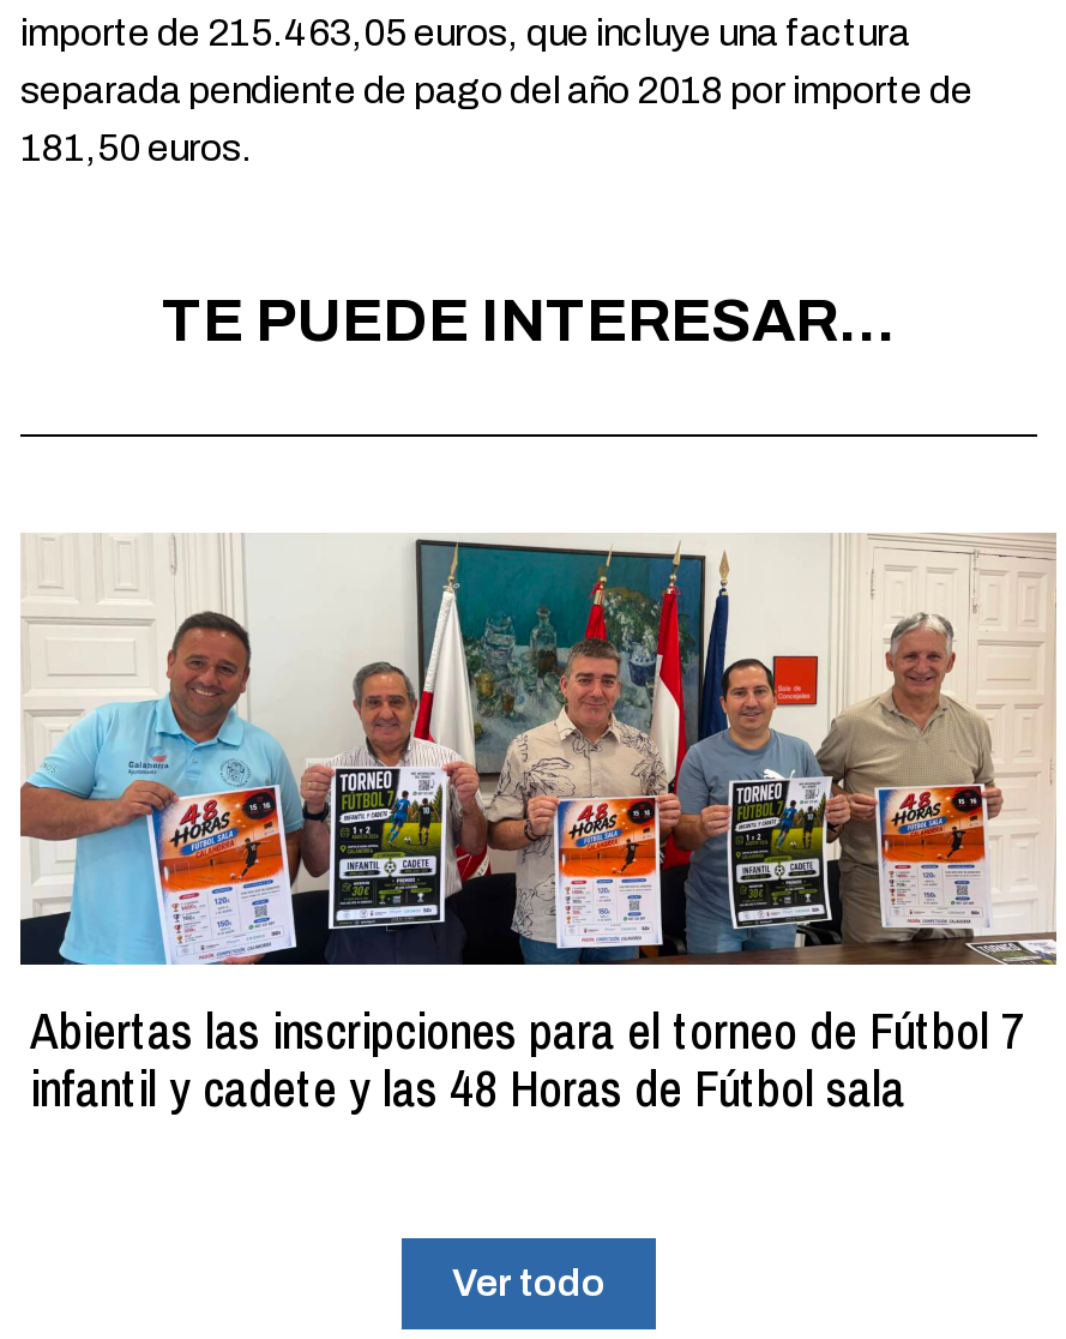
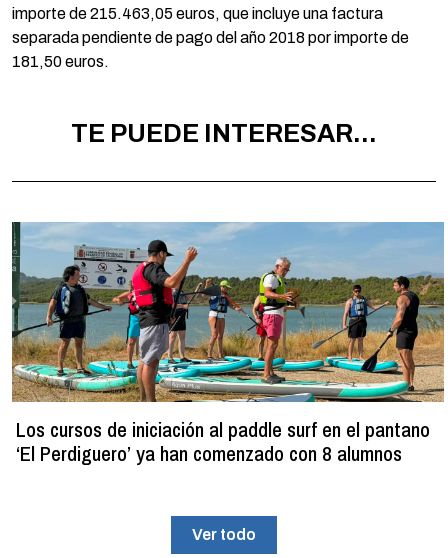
- [image]
- Abiertas las inscripciones para el torneo de Fútbol 7
- infantil y cadete y las 48 Horas de Fútbol sala
+ [image]
+ Los cursos de iniciación al paddle surf en el pantano
+ ‘El Perdiguero’ ya han comenzado con 8 alumnos
